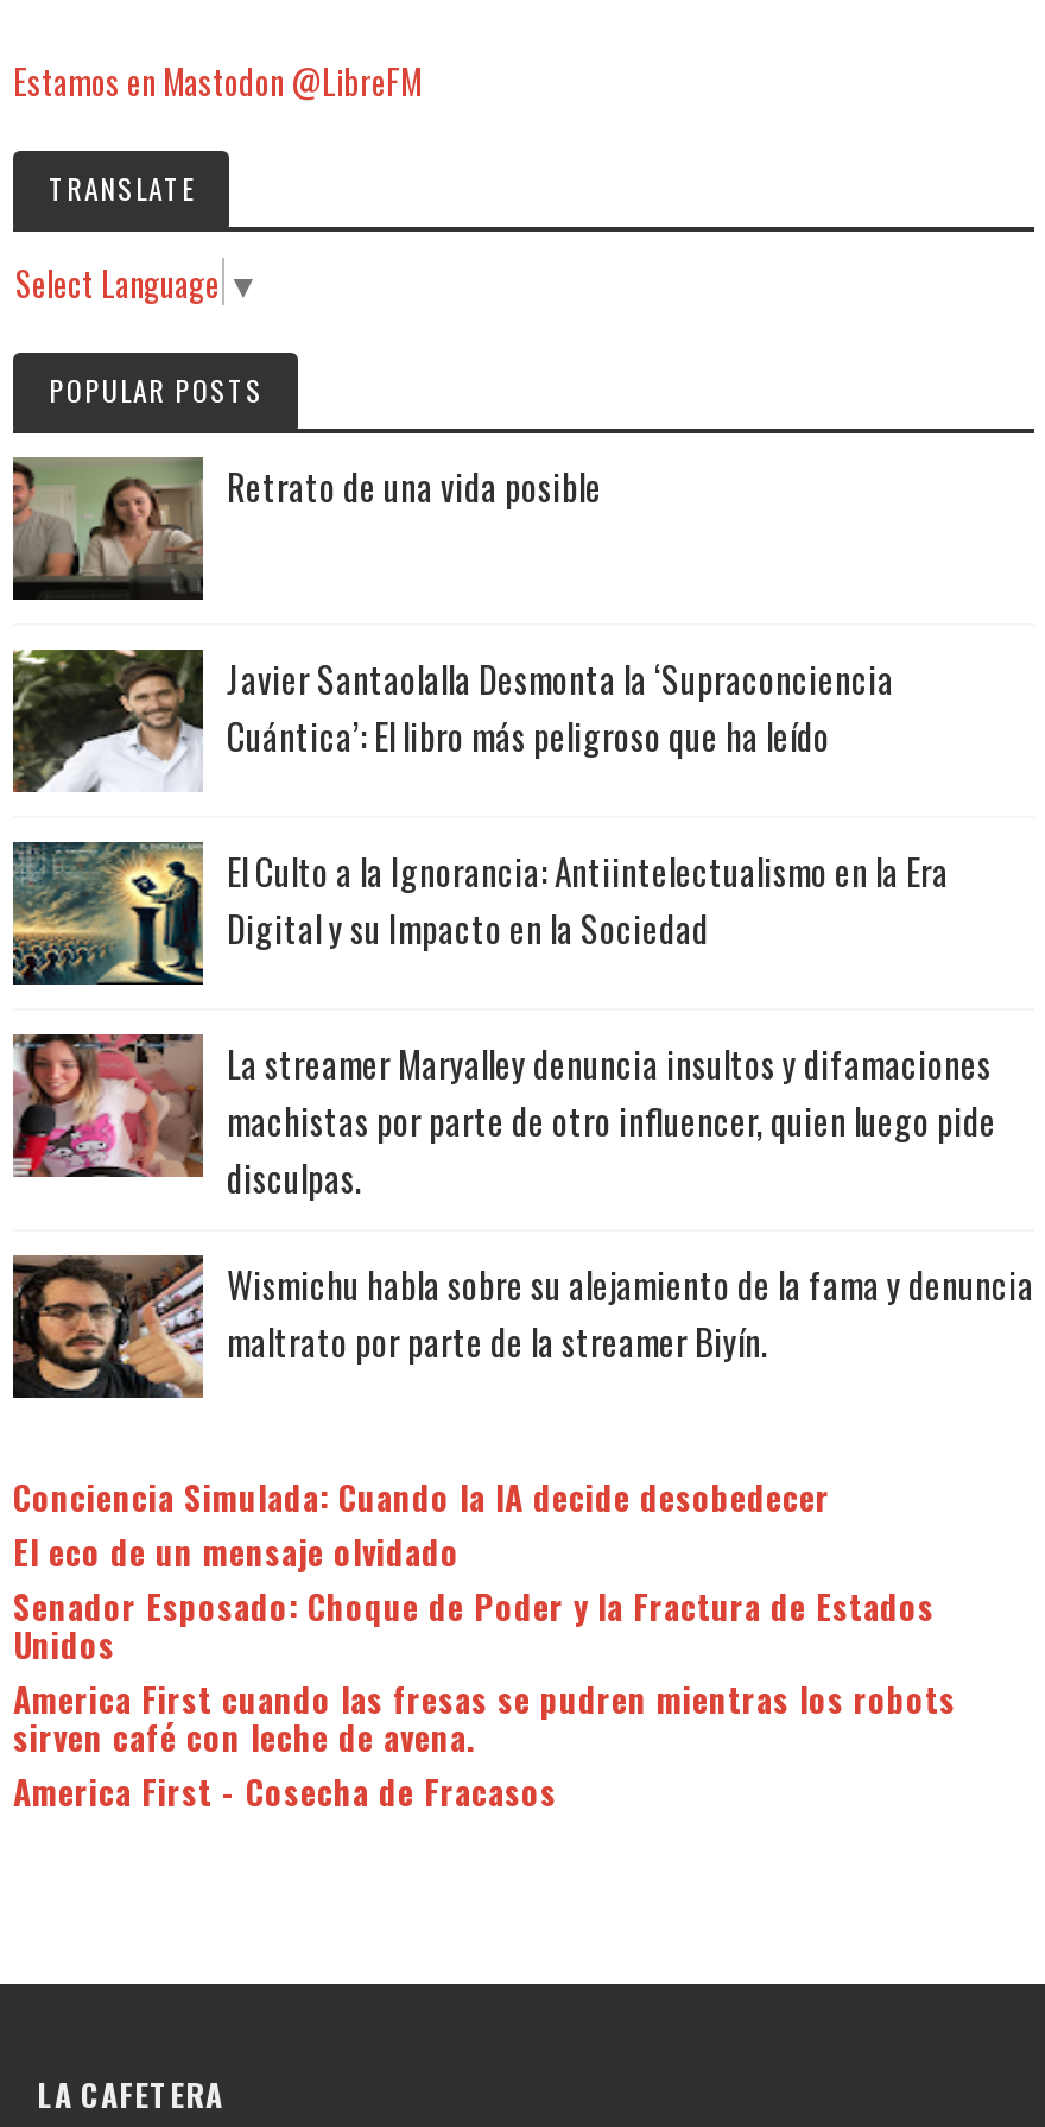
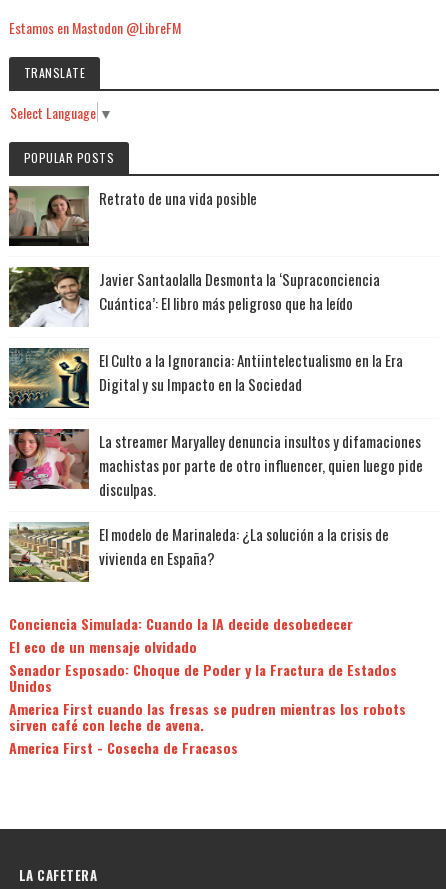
- [image]
- Wismichu habla sobre su alejamiento de la fama y denuncia
- maltrato por parte de la streamer Biyín.
+ [image]
+ El modelo de Marinaleda: ¿La solución a la crisis de
+ vivienda en España?
